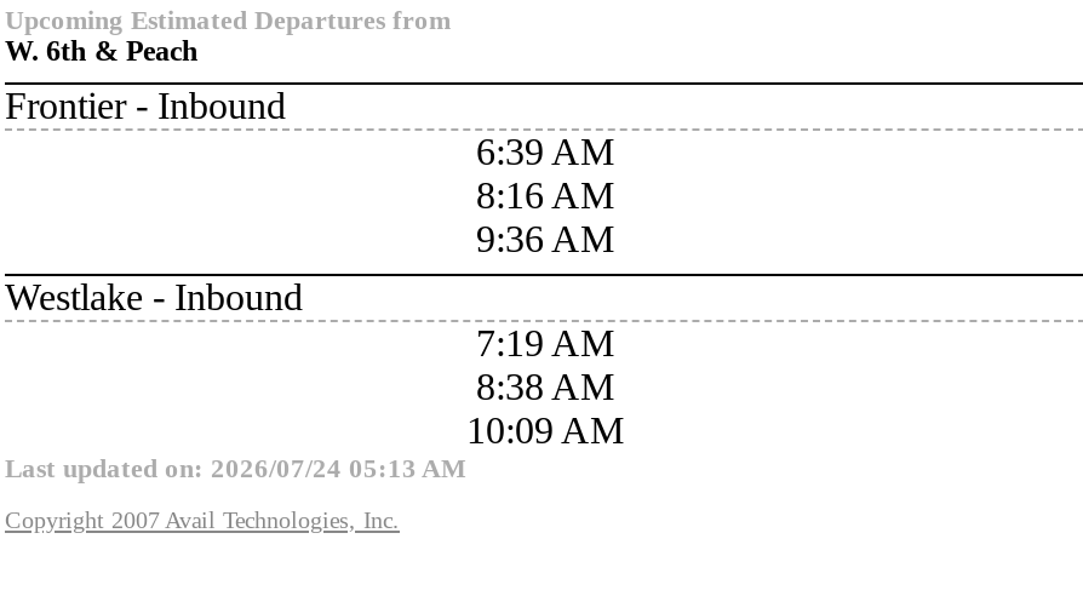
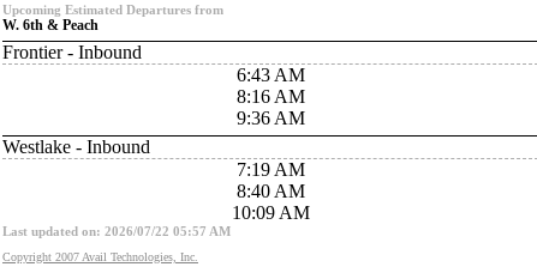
- 6:39 AM
+ 6:43 AM

- 8:38 AM
+ 8:40 AM

- Last updated on: 2026/07/24 05:13 AM
+ Last updated on: 2026/07/22 05:57 AM
